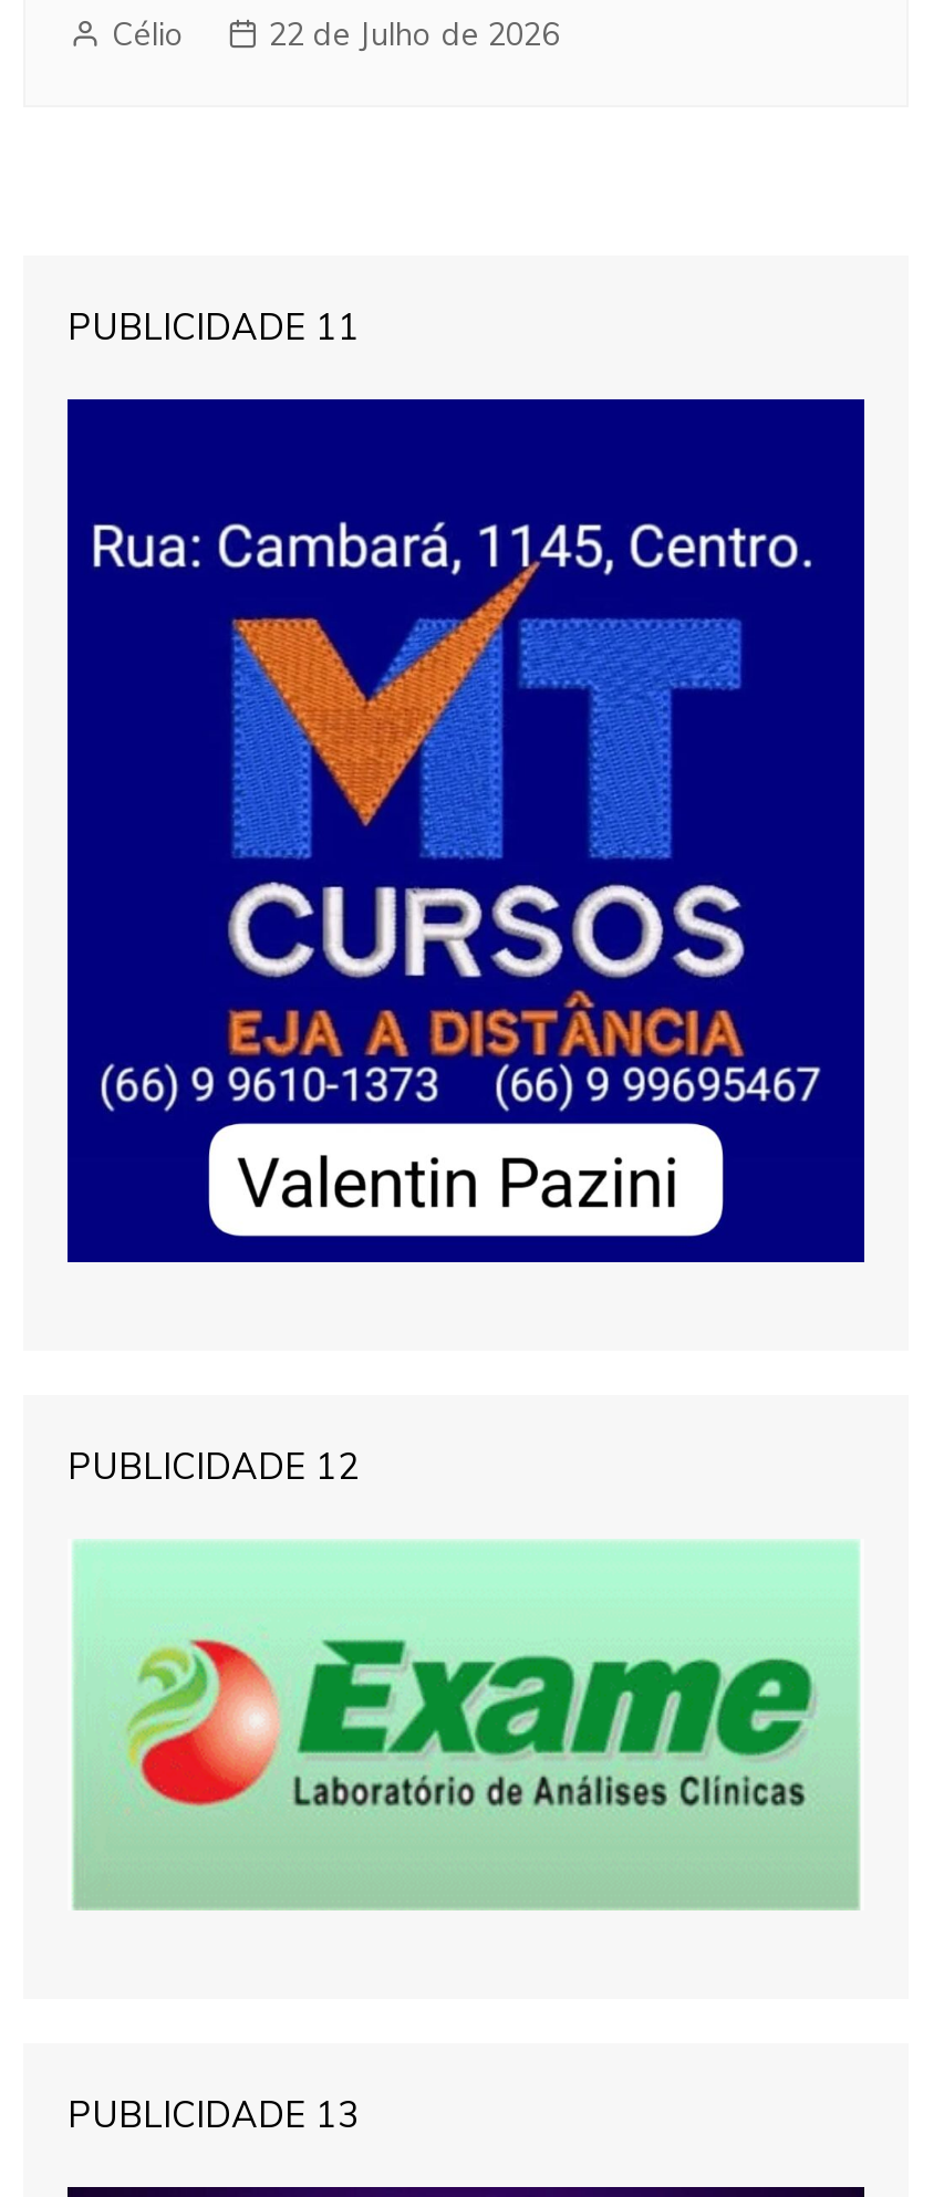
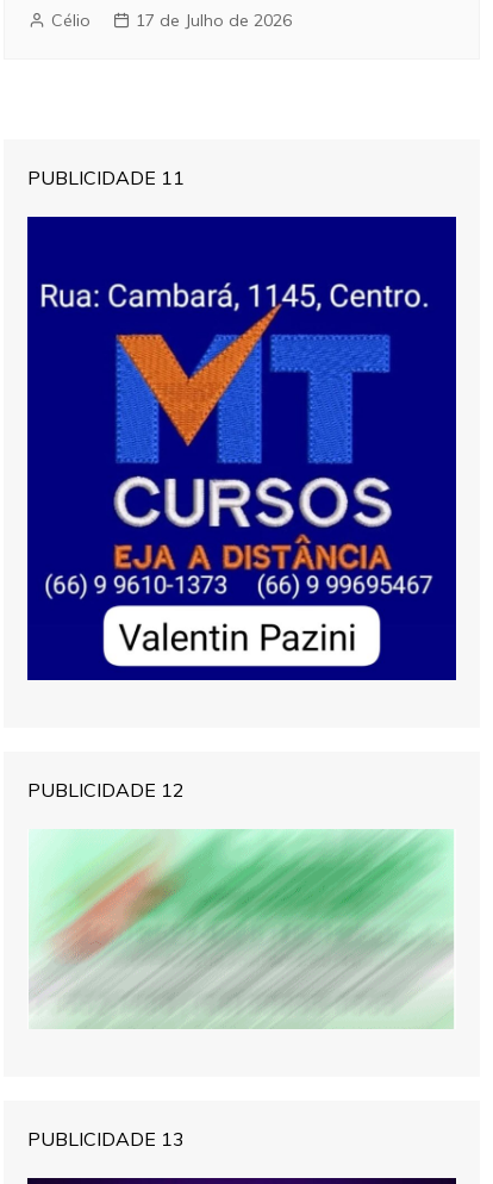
- 22 de Julho de 2026
+ 17 de Julho de 2026

- [image]
+ [image]
